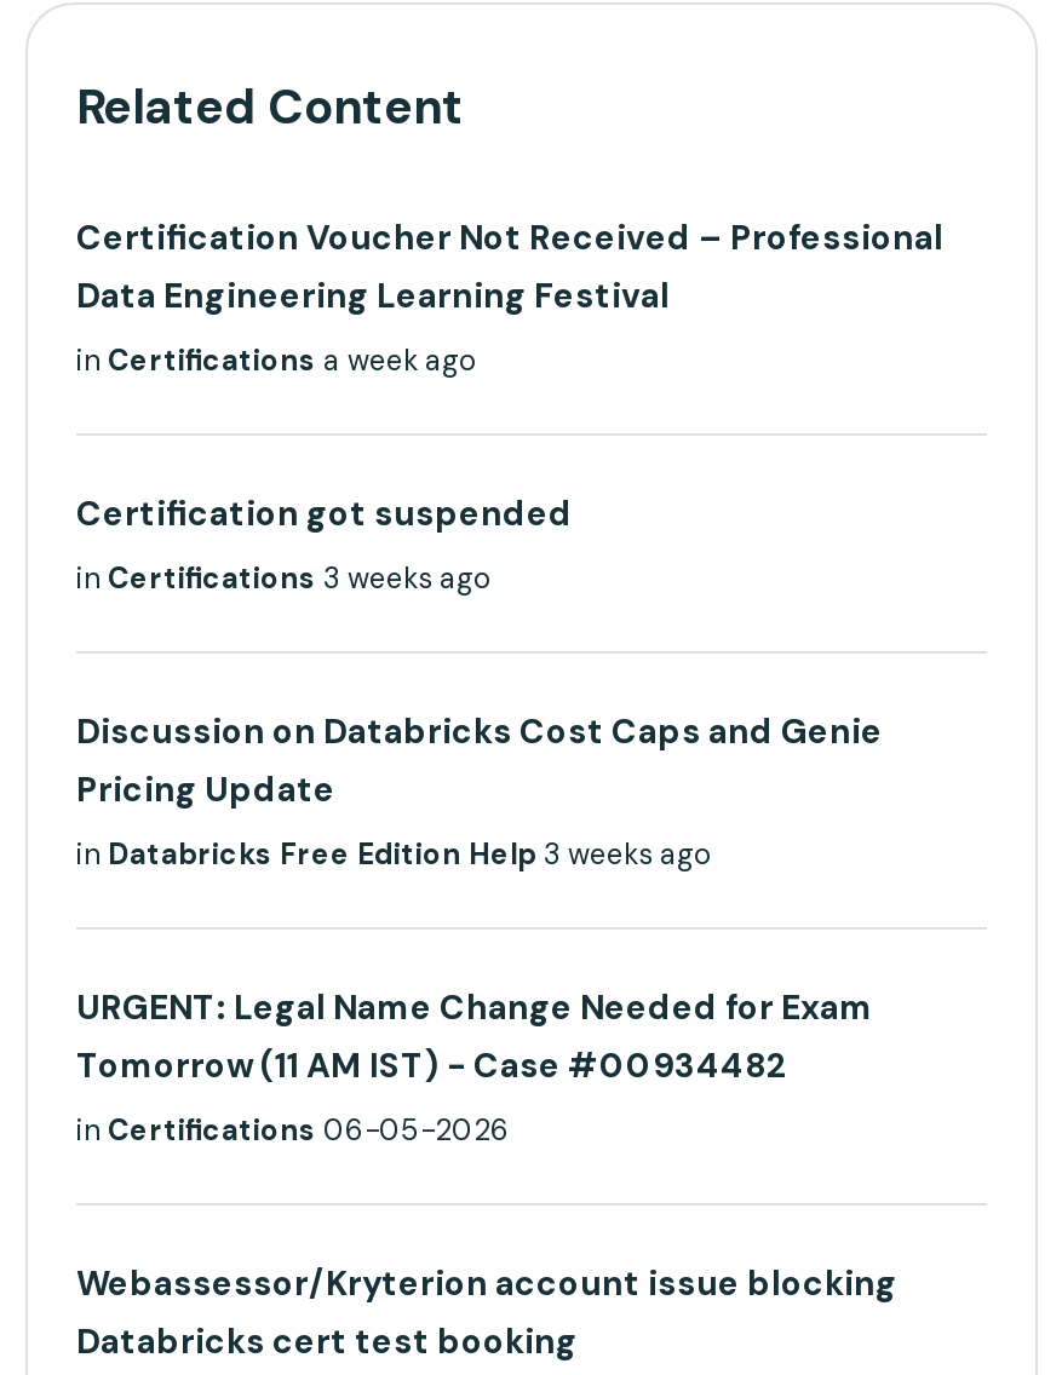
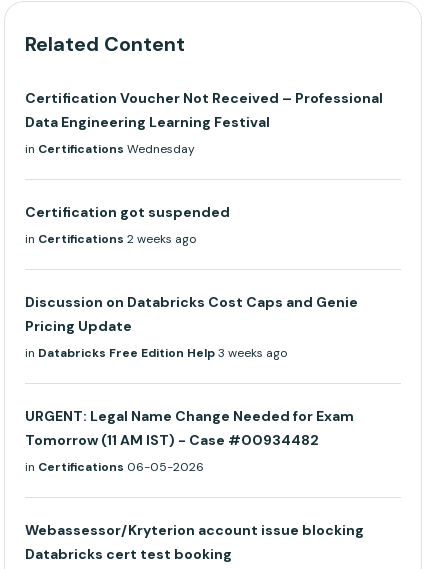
- in Certifications a week ago
+ in Certifications Wednesday

- in Certifications 3 weeks ago
+ in Certifications 2 weeks ago
